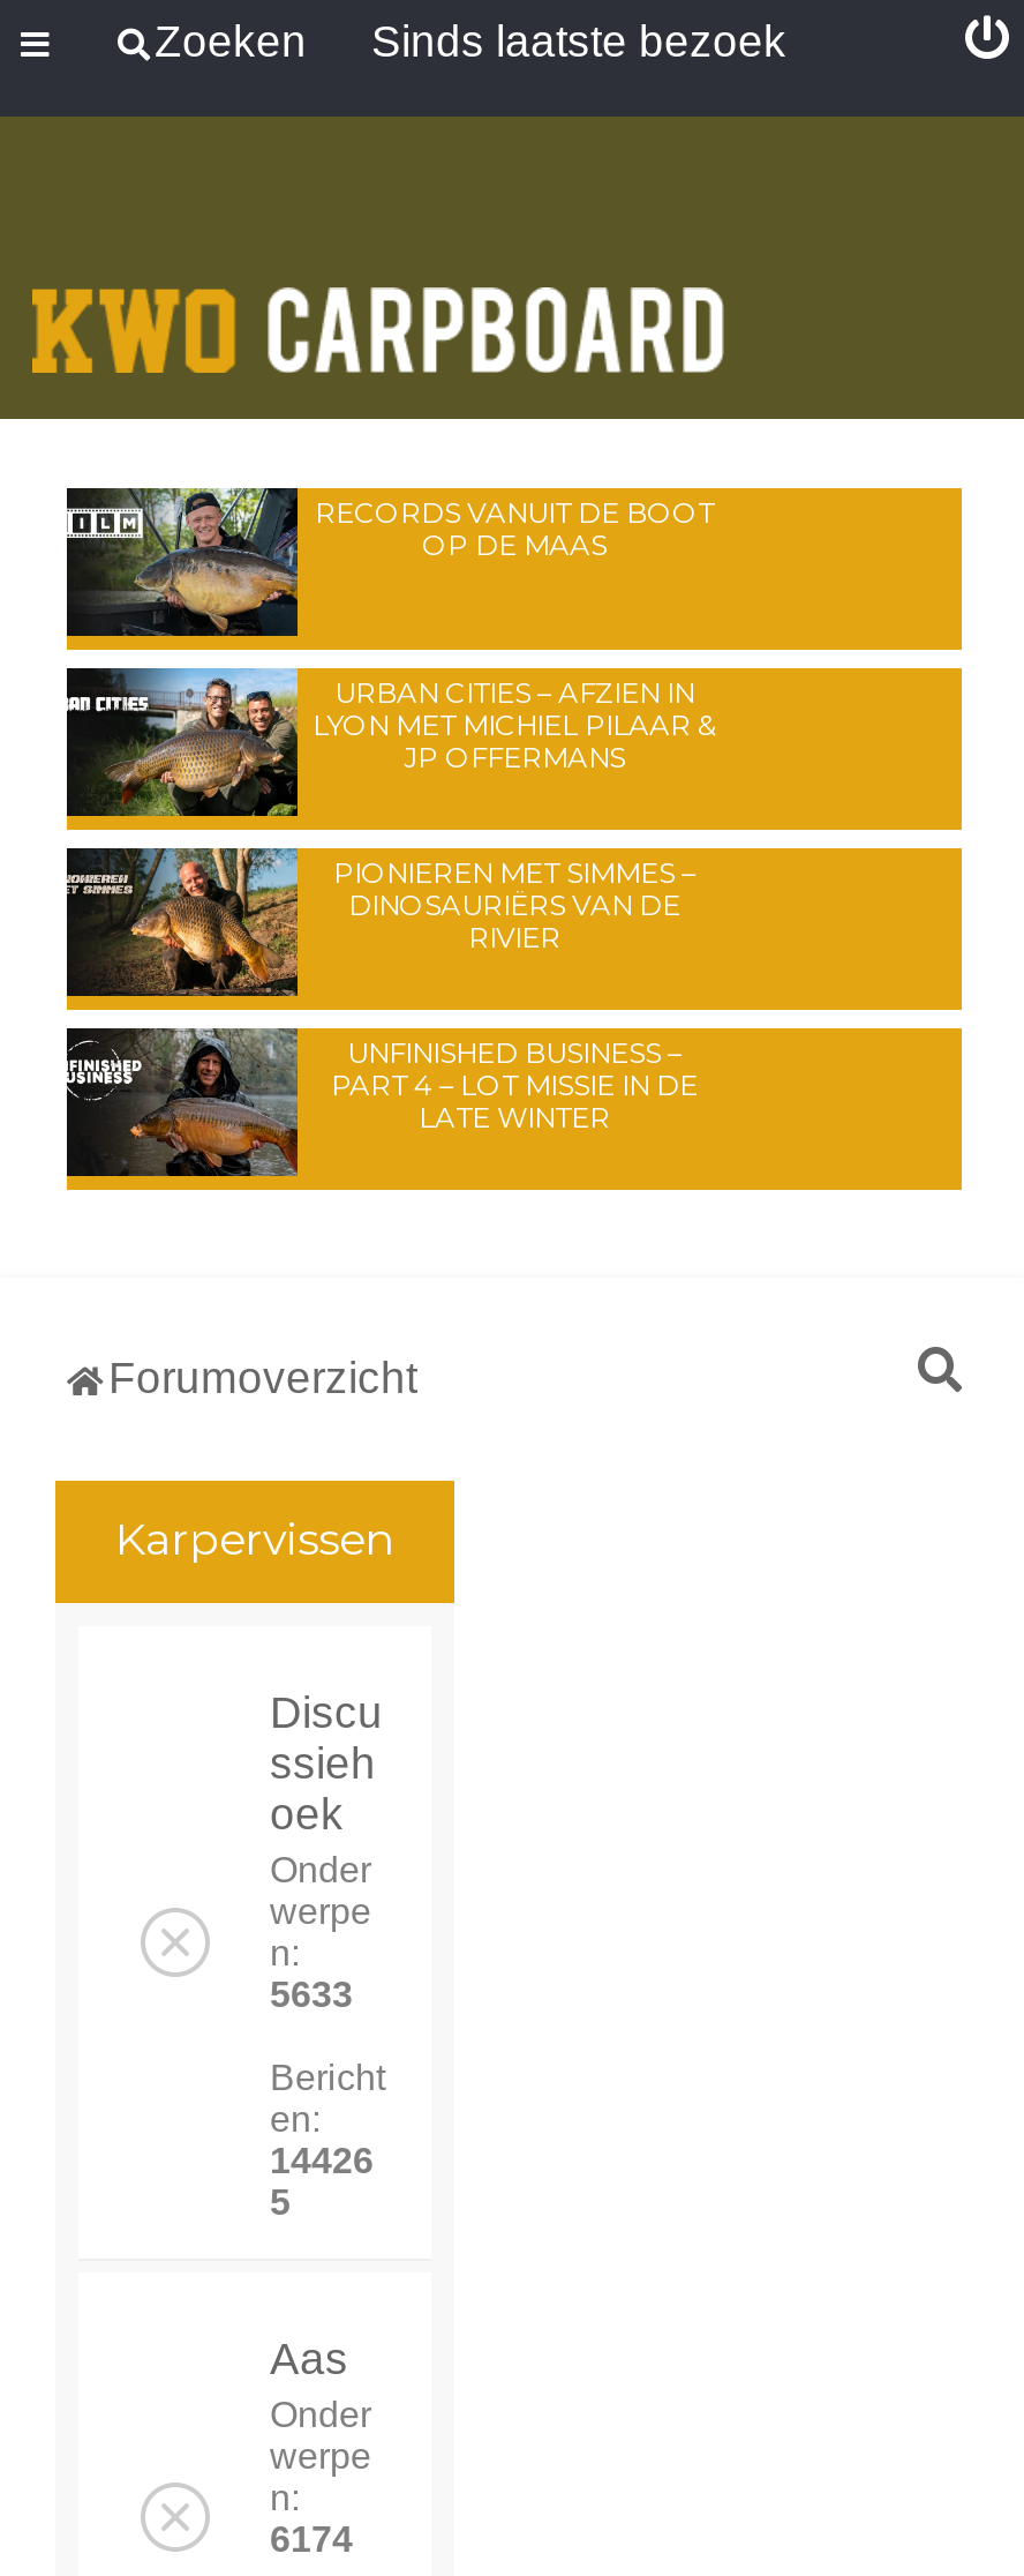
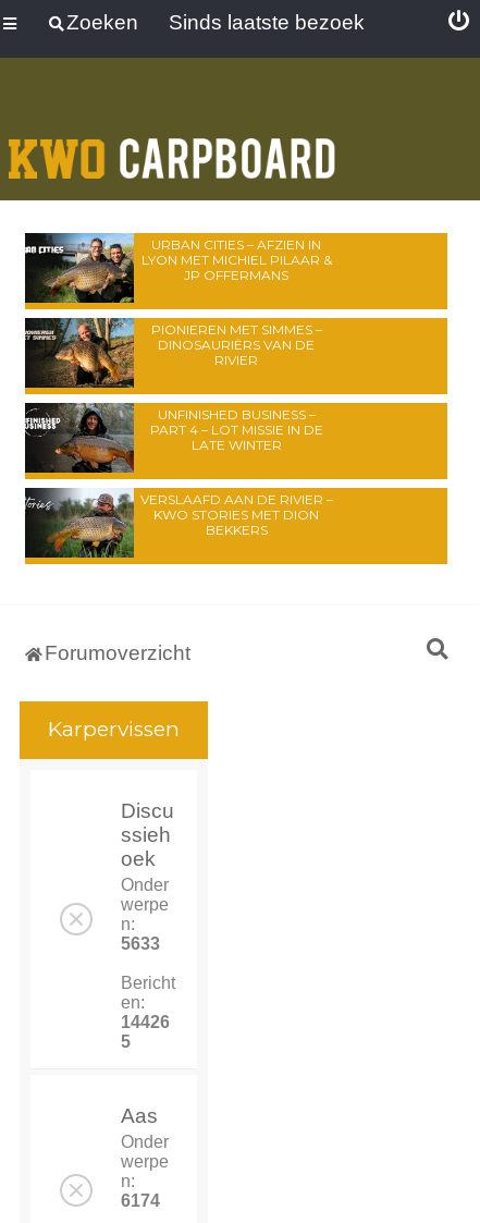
- [image]
- RECORDS VANUIT DE BOOT
- OP DE MAAS

moved up: [image] | URBAN CITIES – AFZIEN IN | LYON MET MICHIEL PILAAR & | ... | PART 4 – LOT MISSIE IN DE | LATE WINTER

+ [image]
+ VERSLAAFD AAN DE RIVIER –
+ KWO STORIES MET DION
+ BEKKERS
